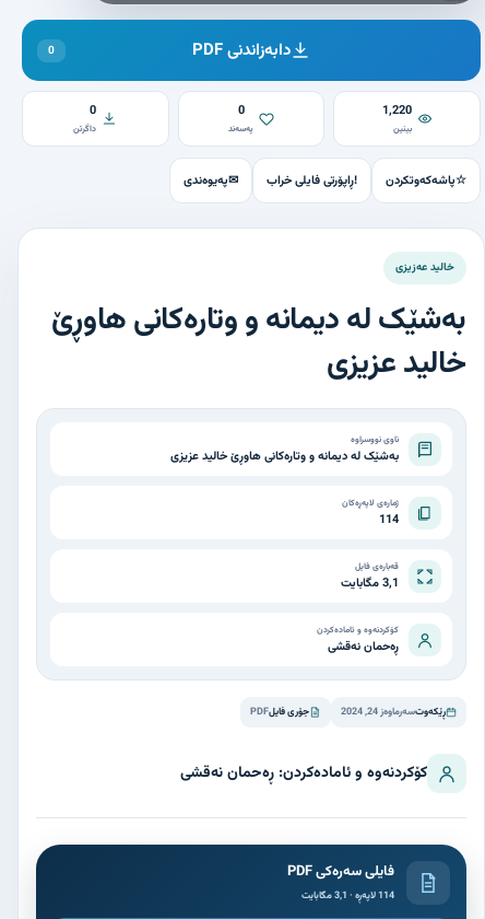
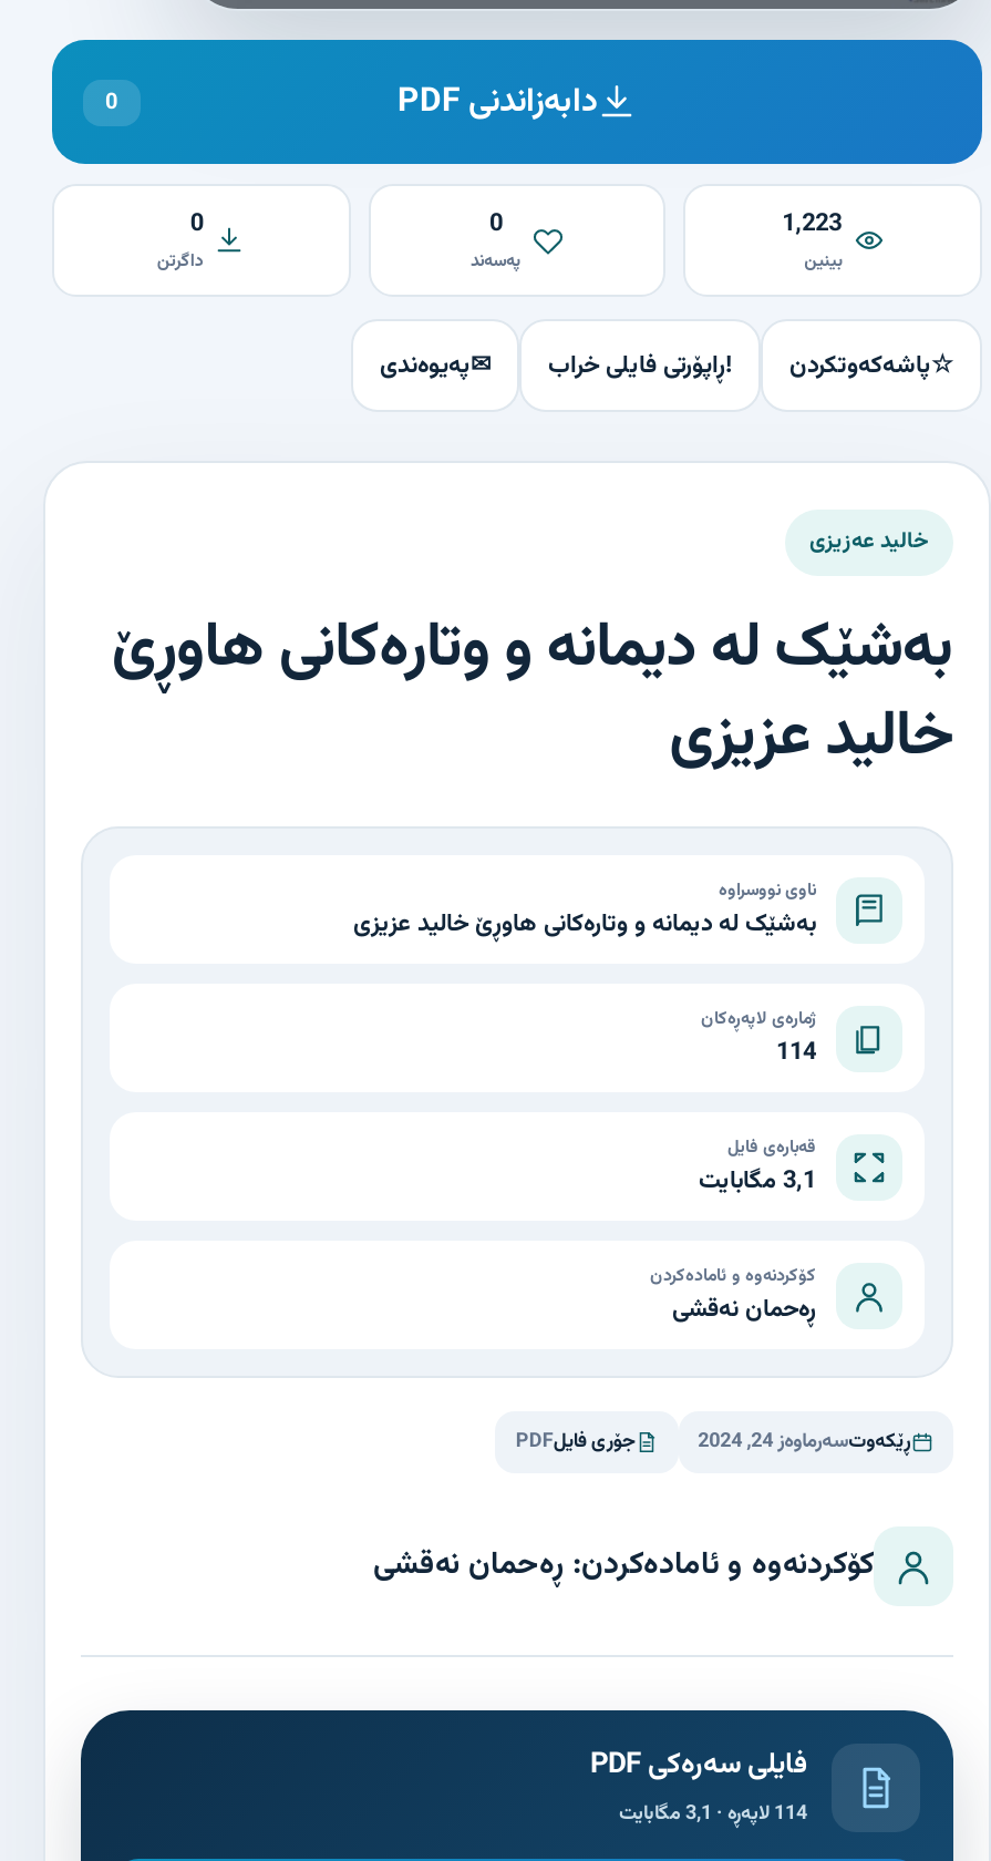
- 1,220
+ 1,223
